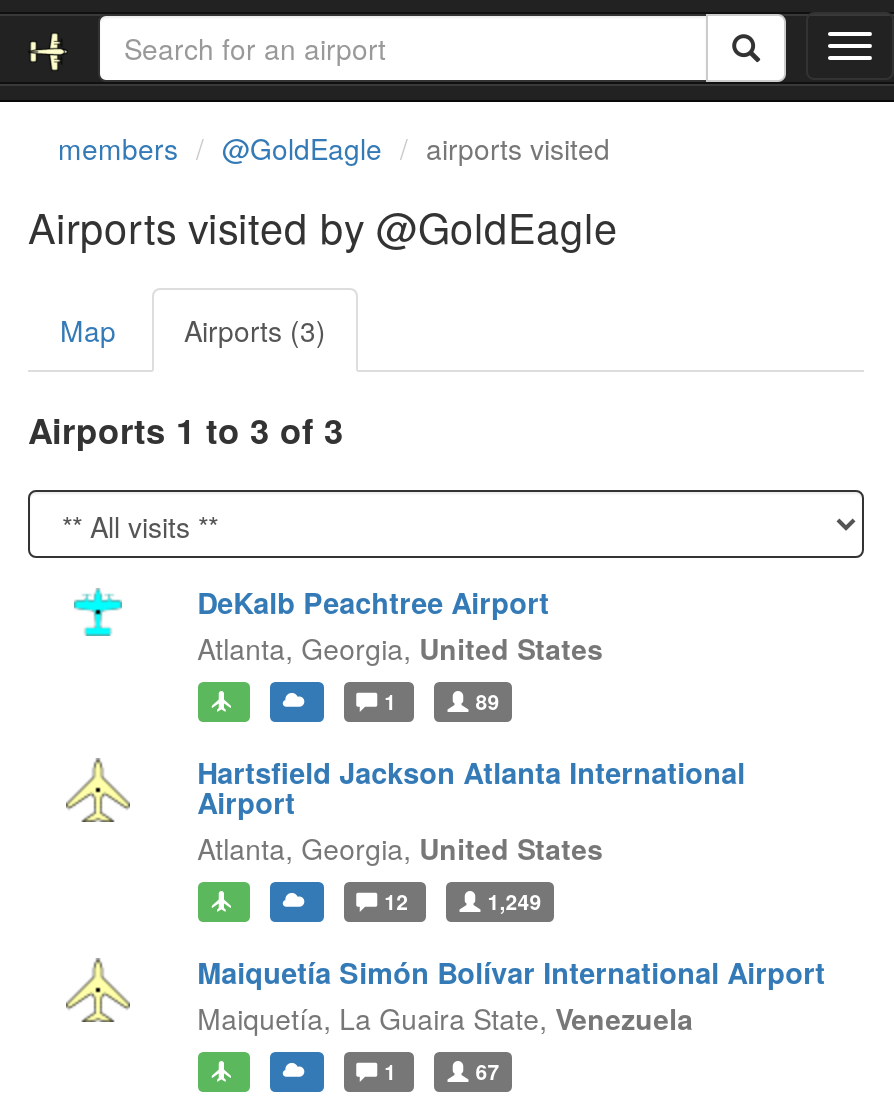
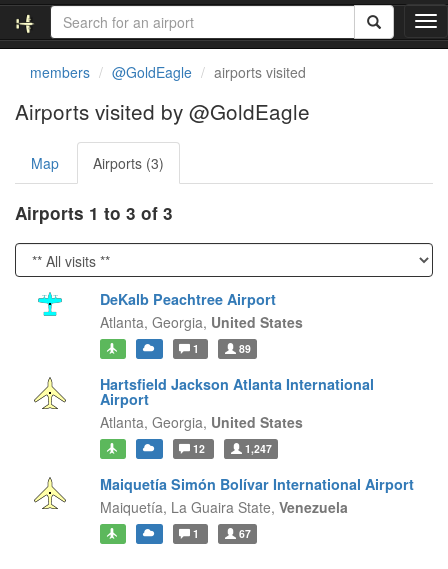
- 1,249
+ 1,247
